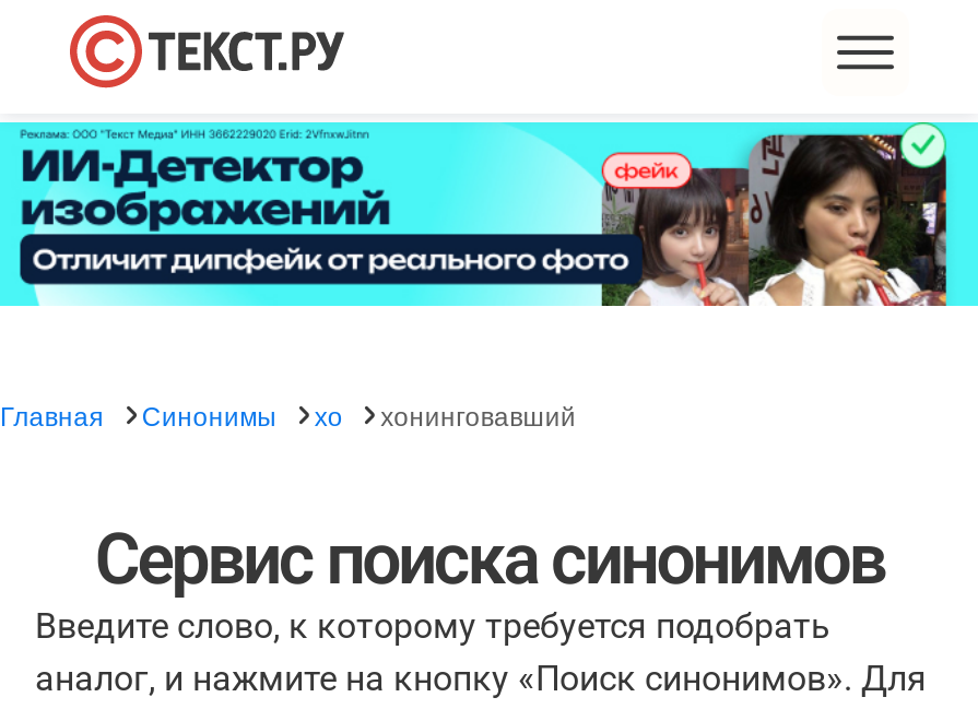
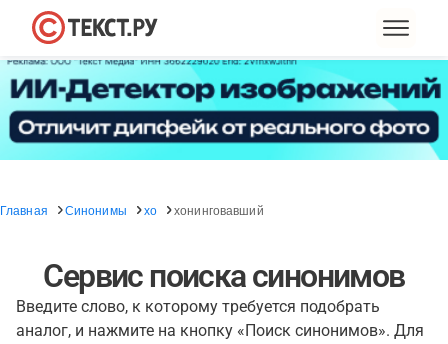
- [image]
+ [image]
